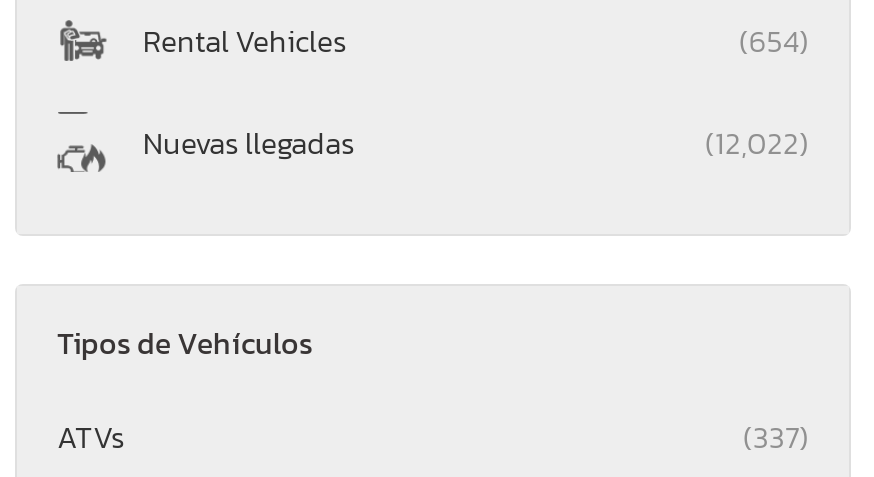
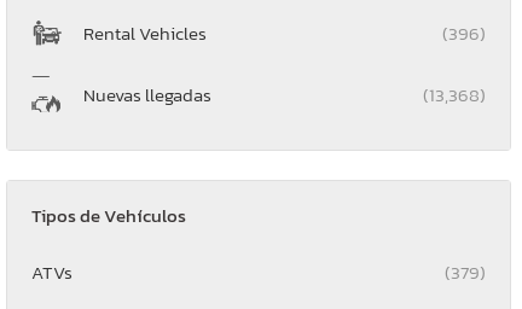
- (654)
+ (396)

- (12,022)
+ (13,368)

- (337)
+ (379)
